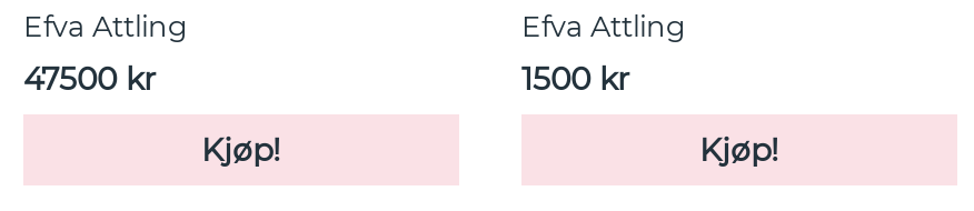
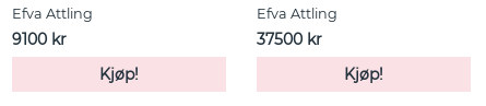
- 47500 kr
+ 9100 kr

- 1500 kr
+ 37500 kr
